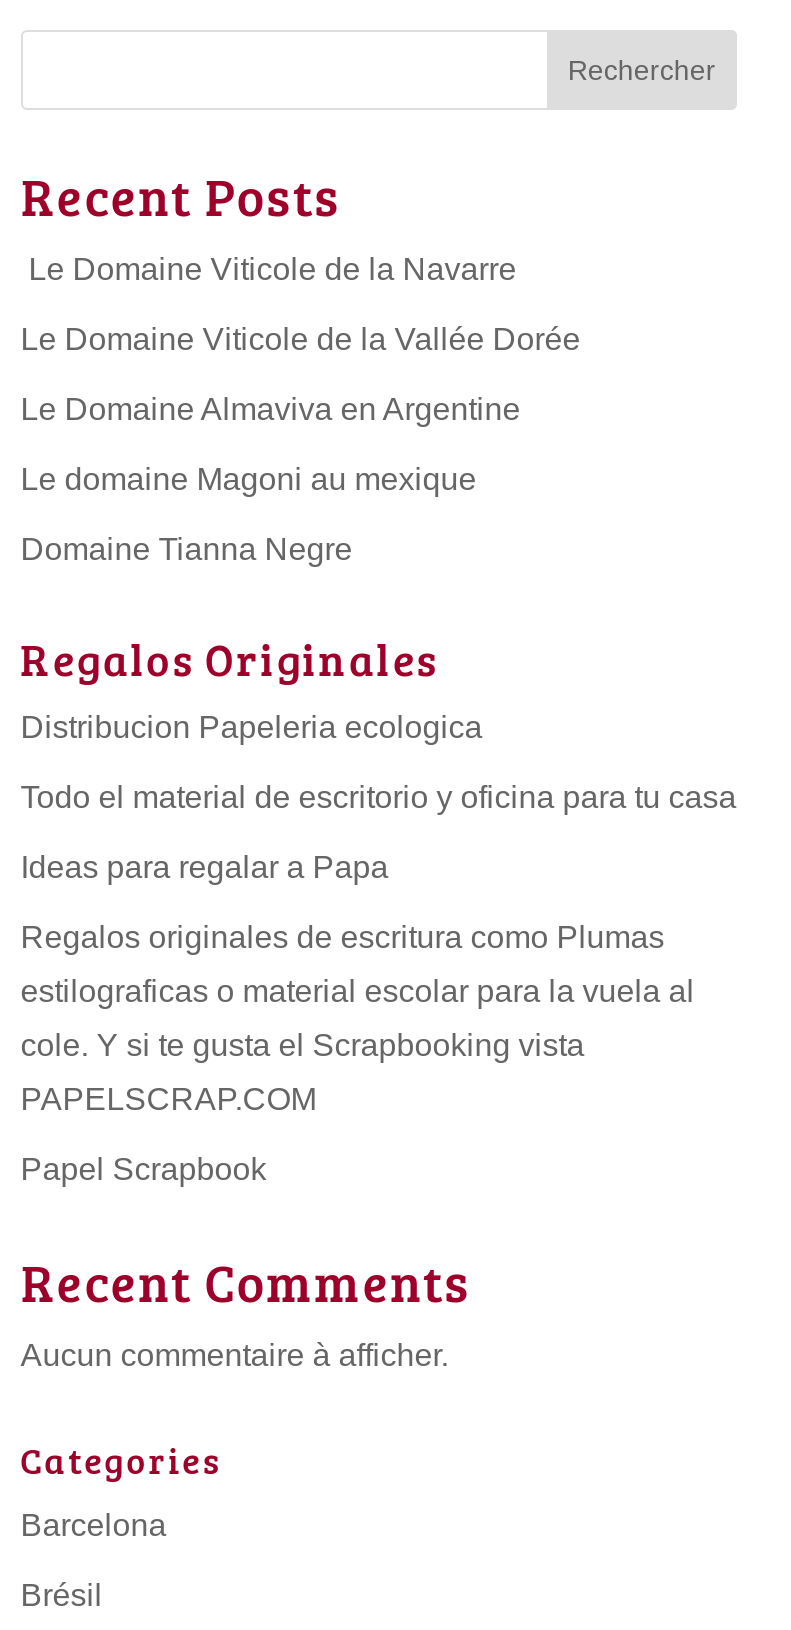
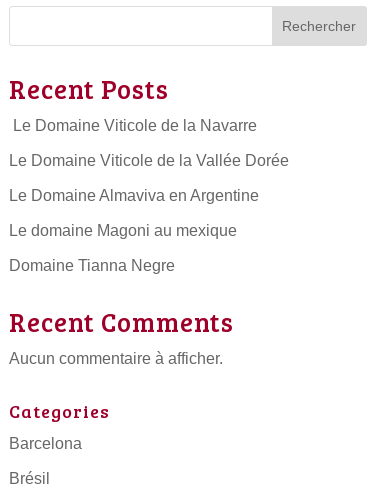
- Regalos Originales
- Distribucion Papeleria ecologica
- Todo el material de escritorio y oficina para tu casa
- Ideas para regalar a Papa
- Regalos originales de escritura como Plumas
- estilograficas o material escolar para la vuela al
- cole. Y si te gusta el Scrapbooking vista
- PAPELSCRAP.COM
- Papel Scrapbook
